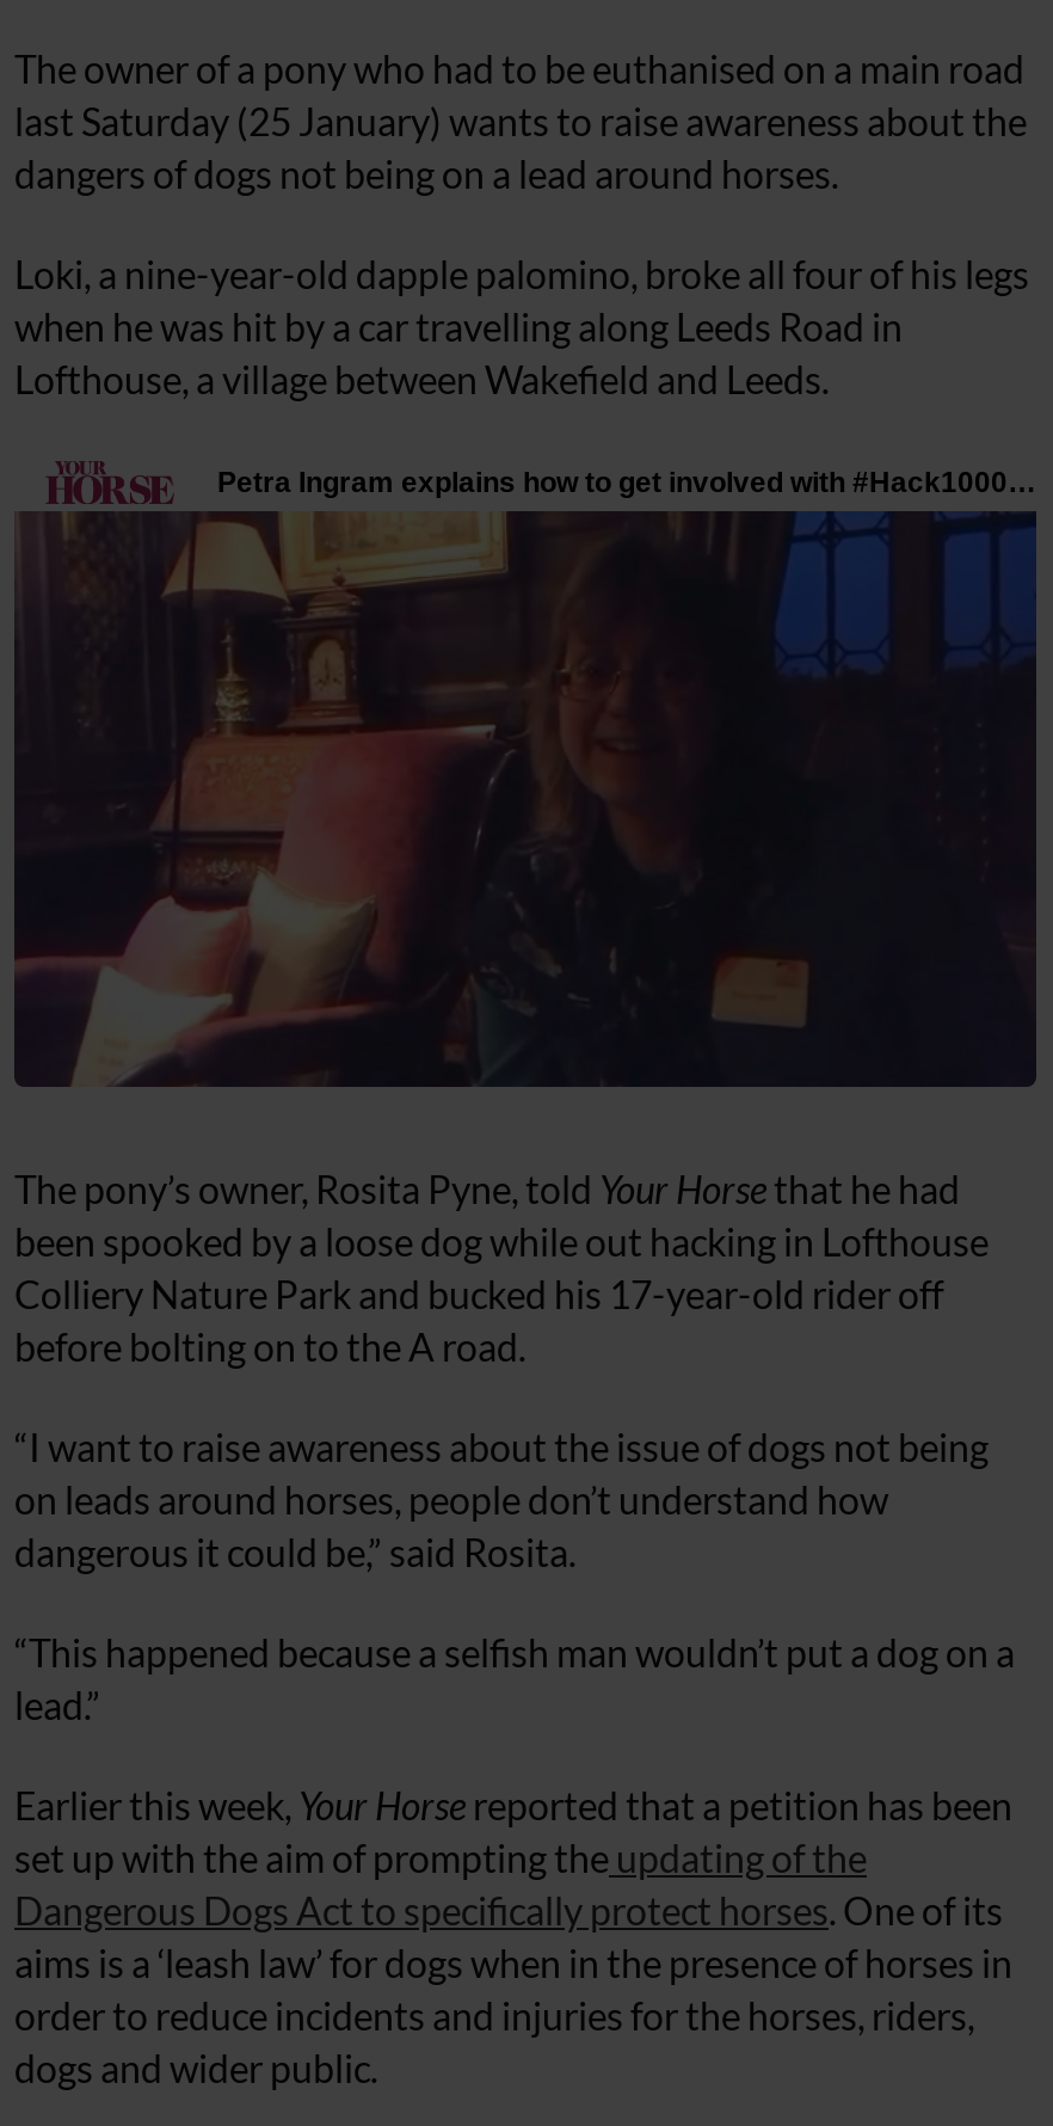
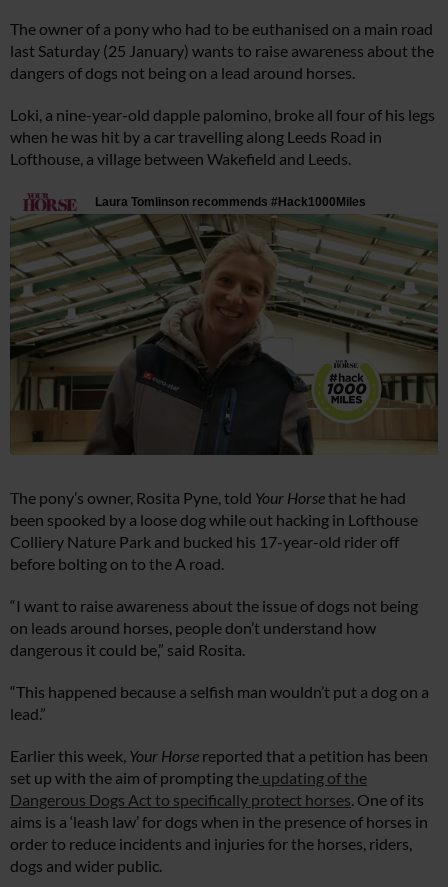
- [image]
+ [image]
